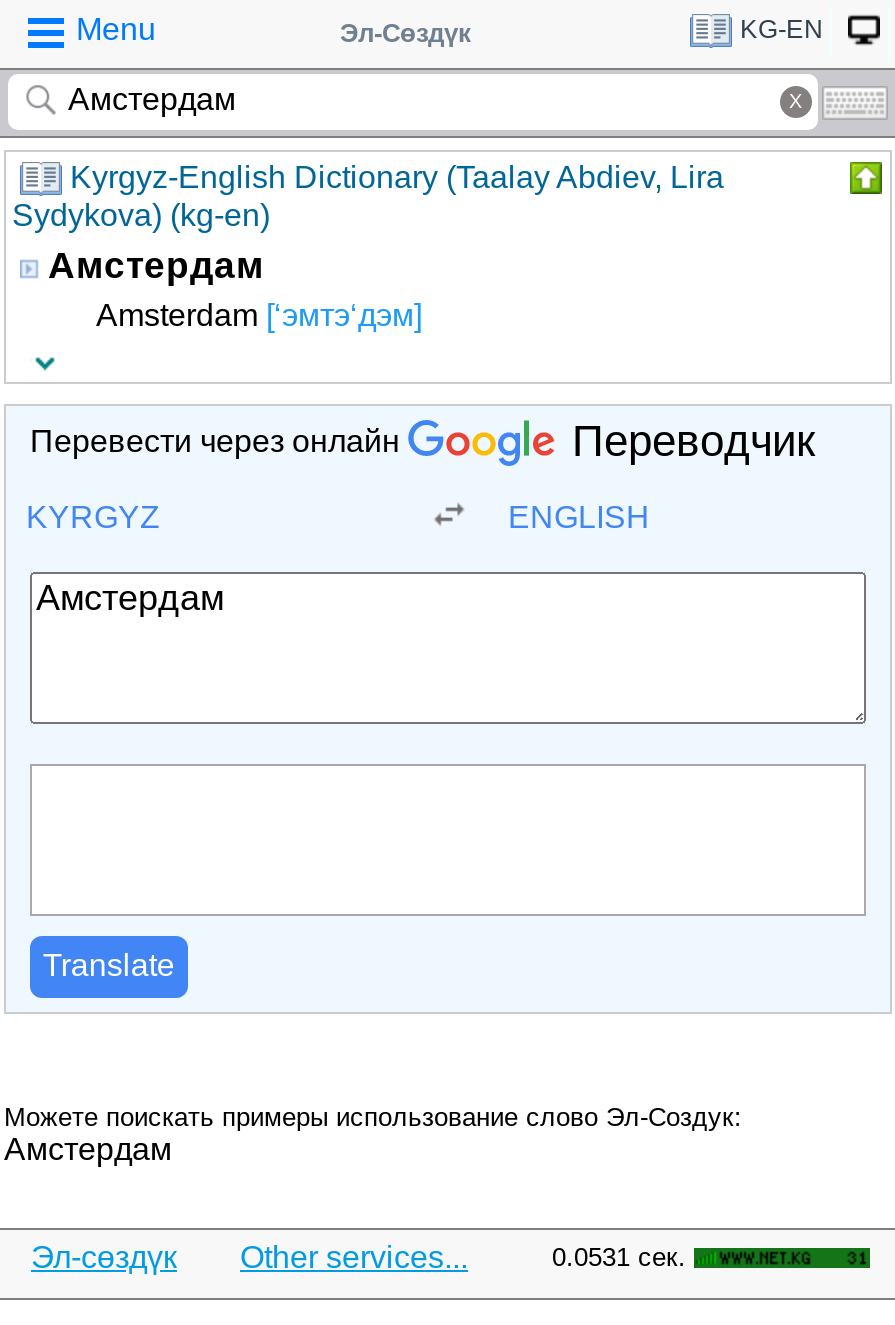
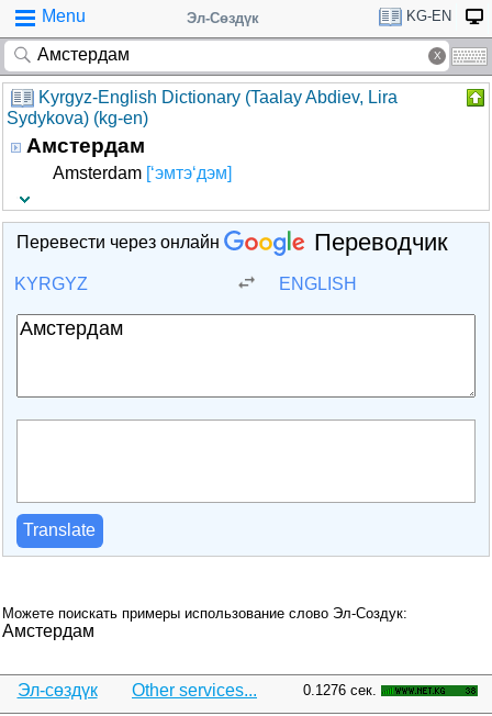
- 0.0531 сек.
+ 0.1276 сек.
